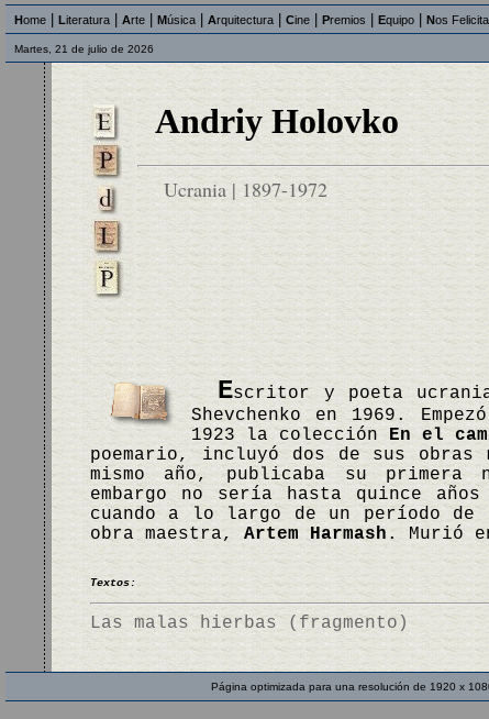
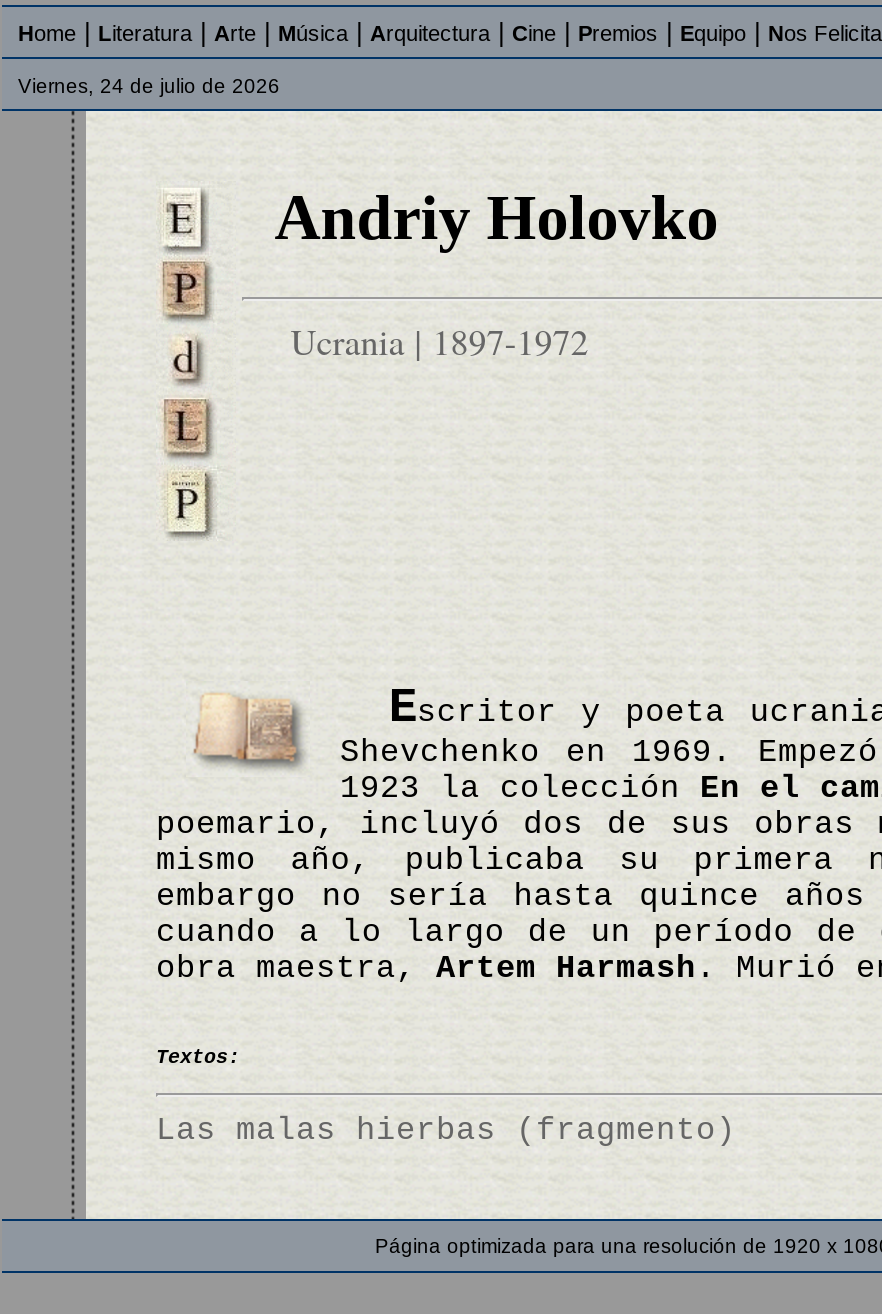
- Martes, 21 de julio de 2026
+ Viernes, 24 de julio de 2026
